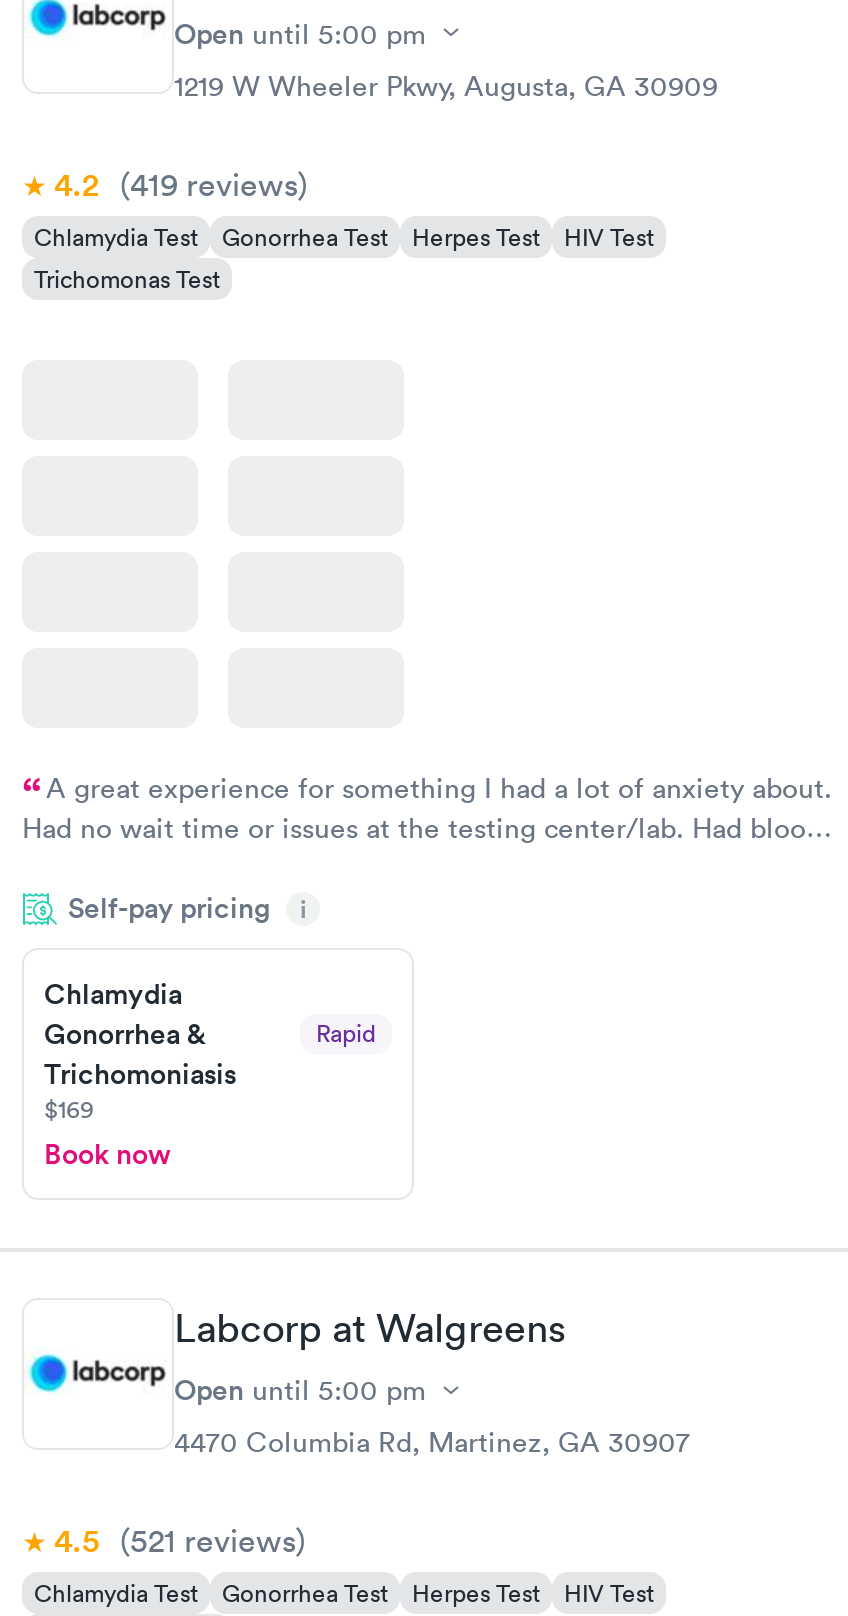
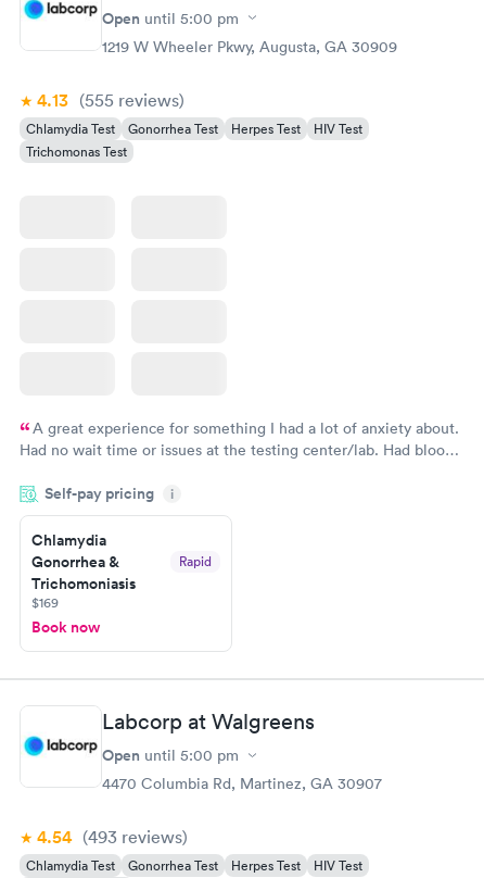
- 4.2 (419 reviews)
+ 4.13 (555 reviews)

- 4.5 (521 reviews)
+ 4.54 (493 reviews)
